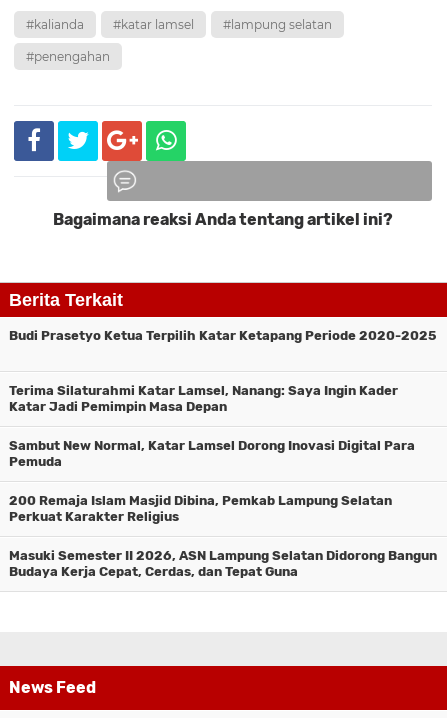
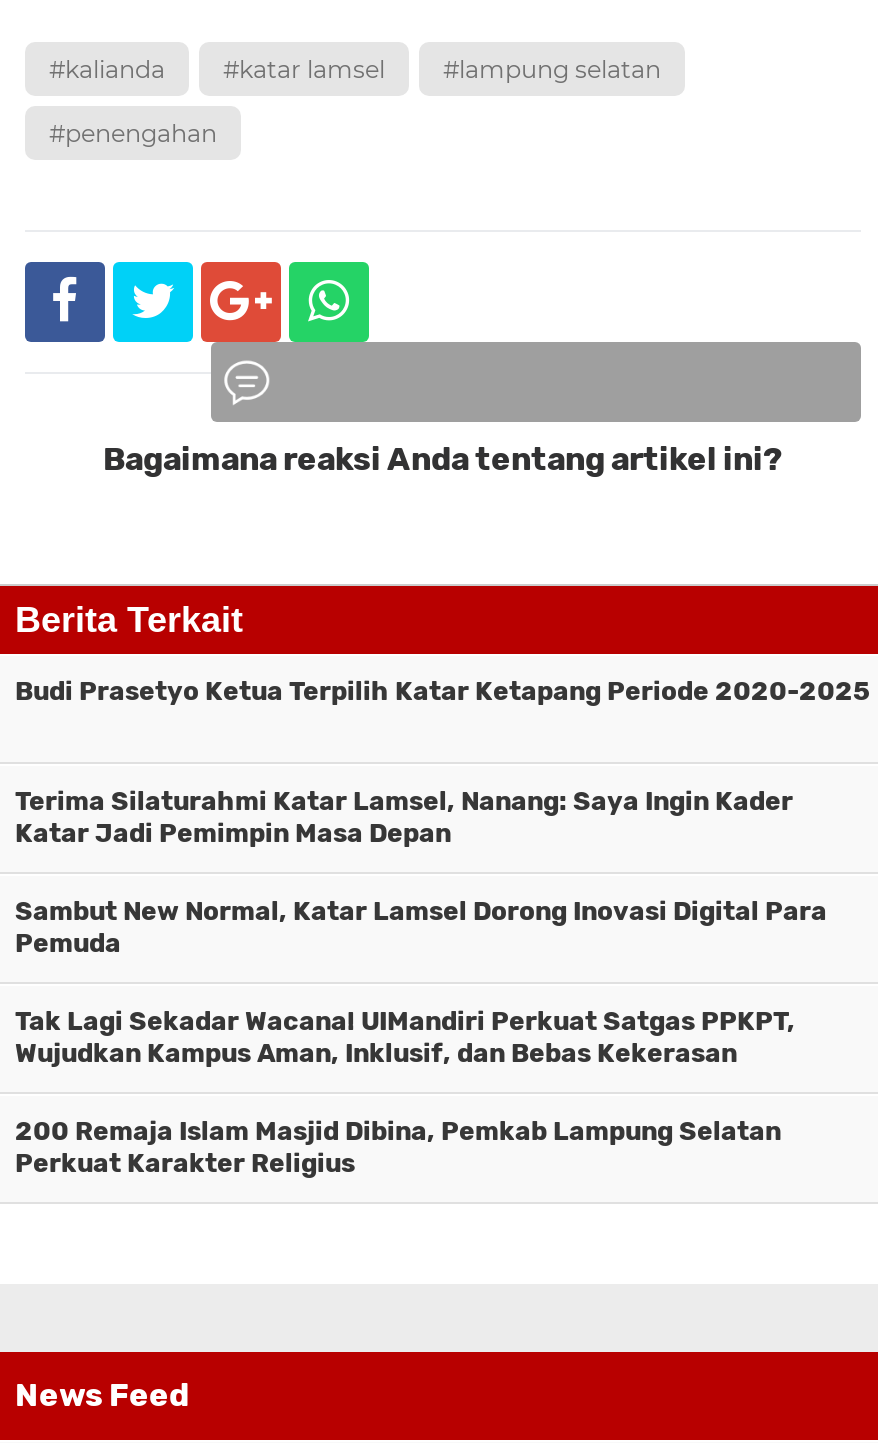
+ Tak Lagi Sekadar Wacana! UIMandiri Perkuat Satgas PPKPT,
+ Wujudkan Kampus Aman, Inklusif, dan Bebas Kekerasan

moved down: 200 Remaja Islam Masjid Dibina, Pemkab Lampung Selatan | Perkuat Karakter Religius

- Masuki Semester II 2026, ASN Lampung Selatan Didorong Bangun
- Budaya Kerja Cepat, Cerdas, dan Tepat Guna
